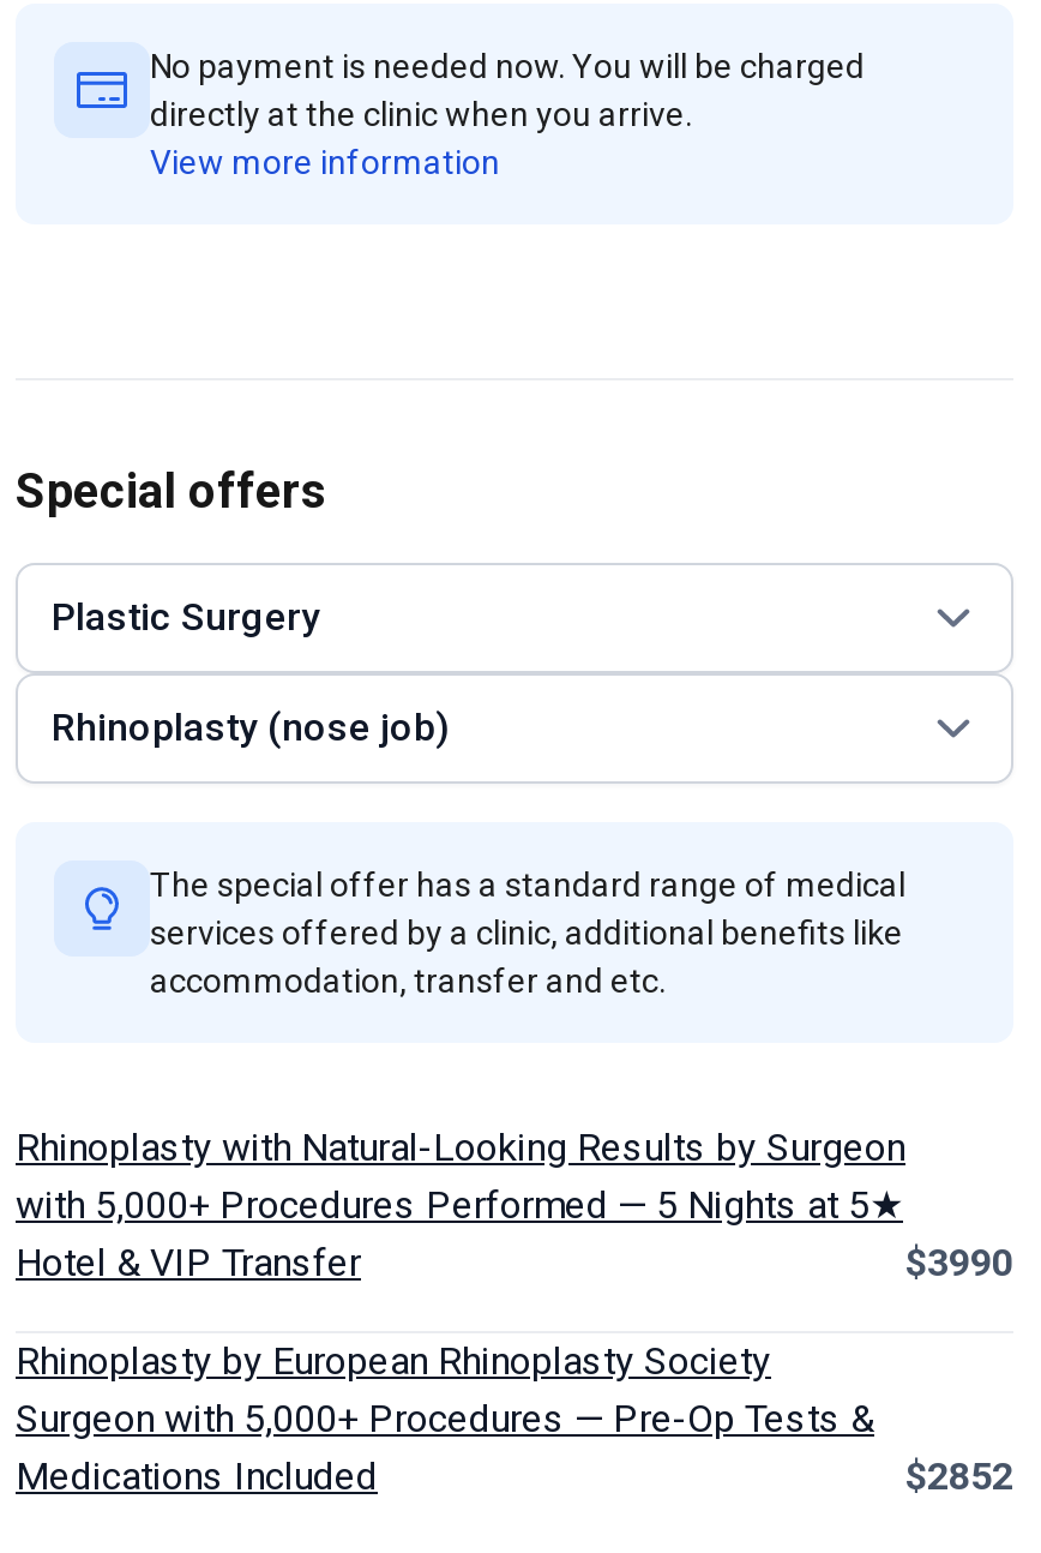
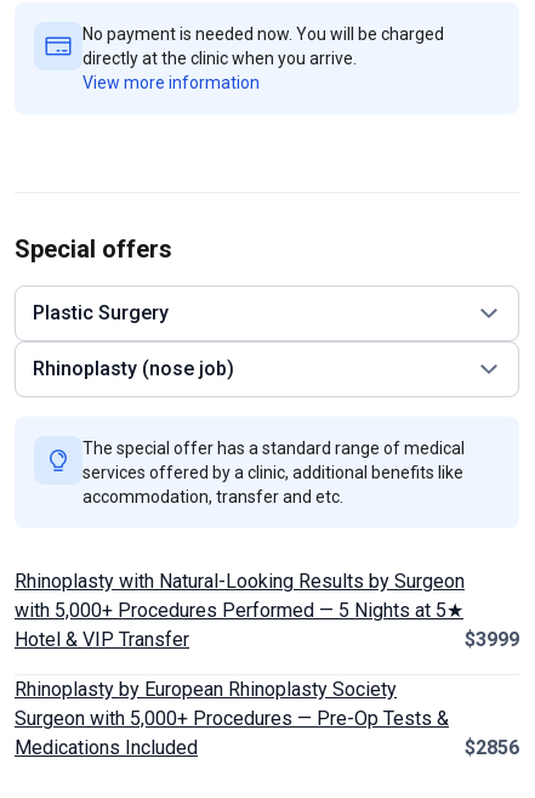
- $3990
+ $3999

- $2852
+ $2856
